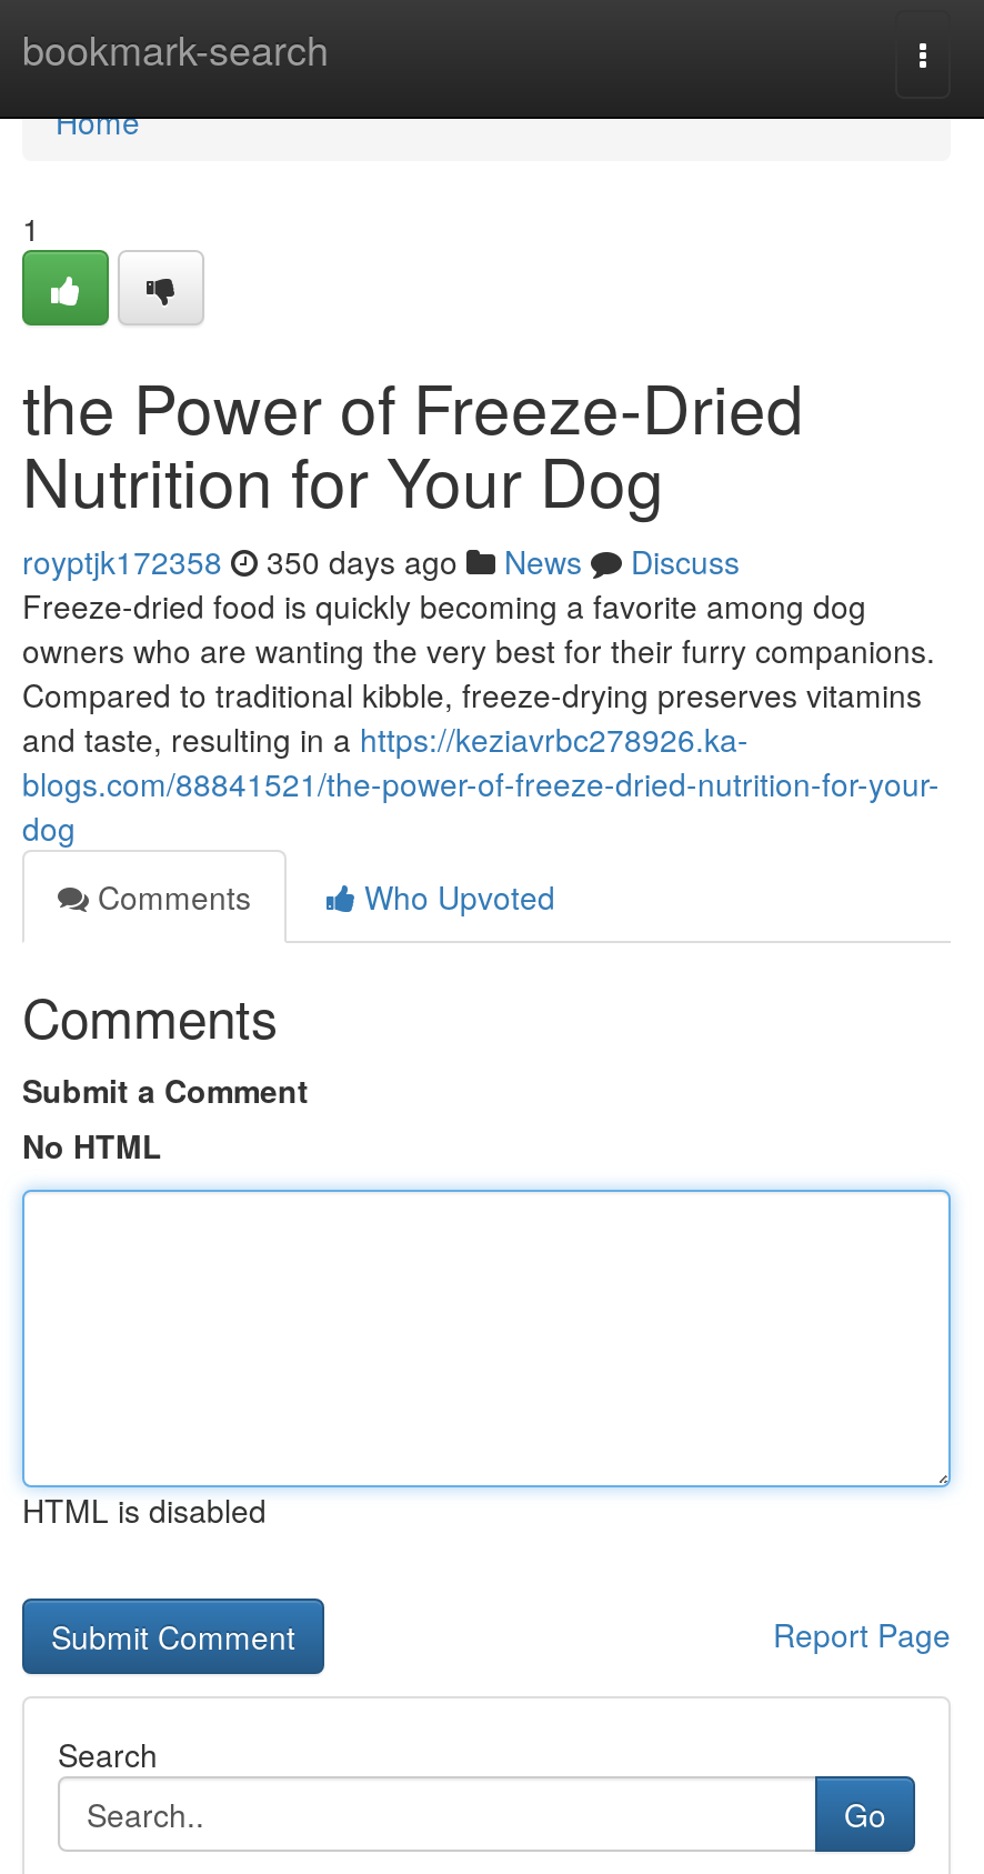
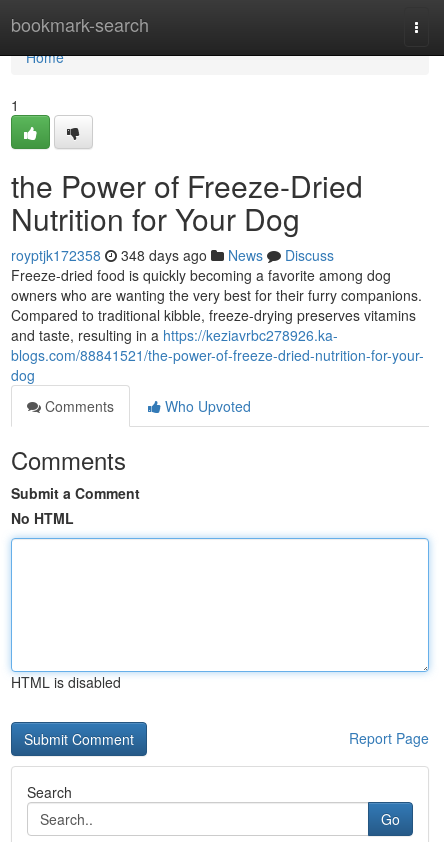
- royptjk172358 350 days ago News Discuss
+ royptjk172358 348 days ago News Discuss
